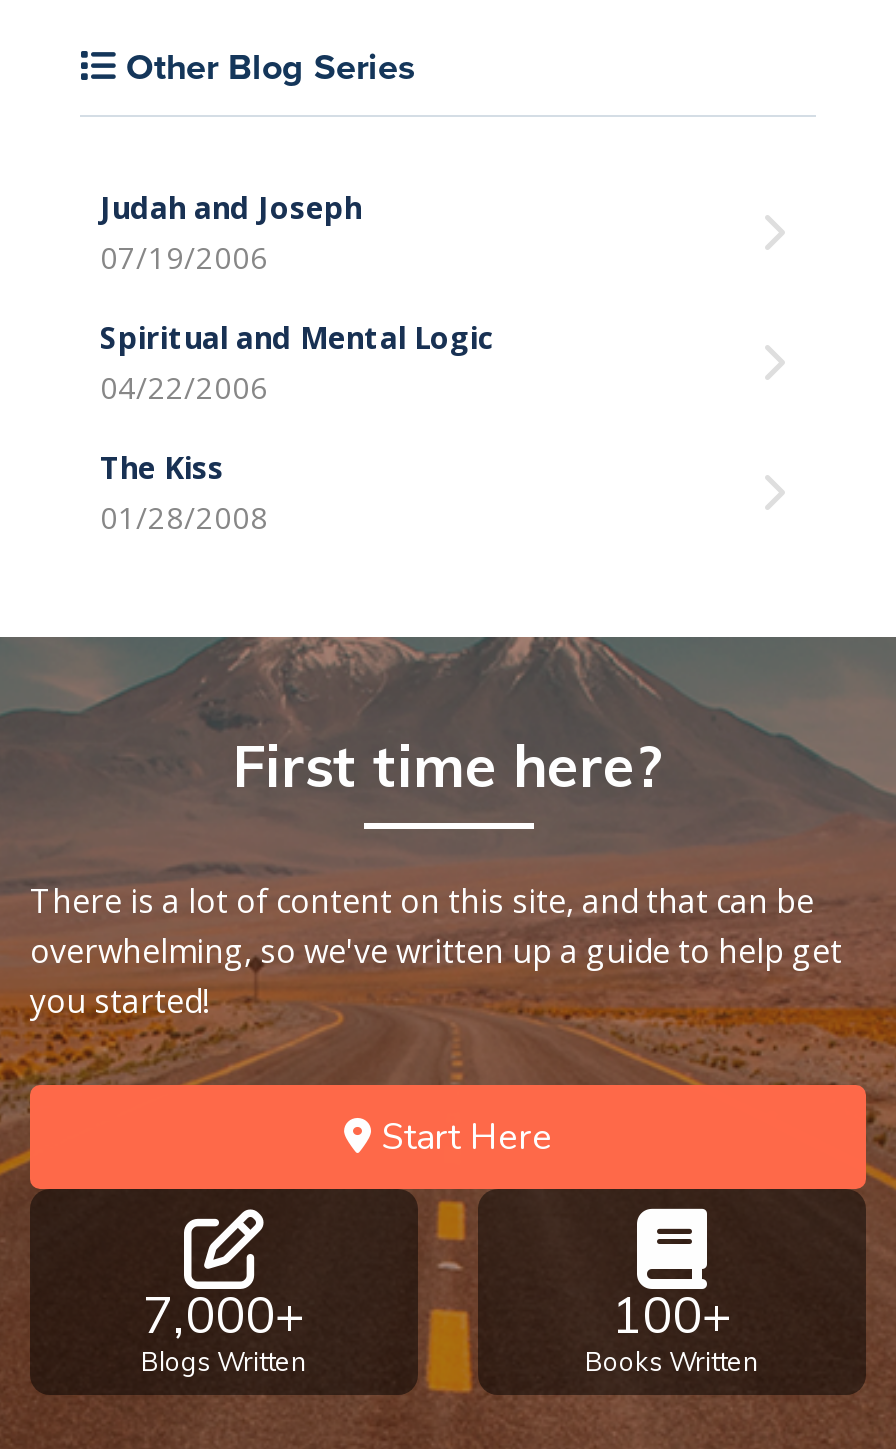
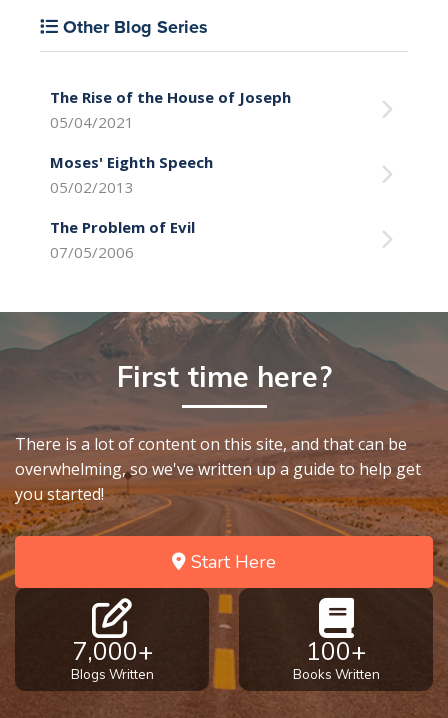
- Judah and Joseph
- 07/19/2006
+ The Rise of the House of Joseph
+ 05/04/2021

- Spiritual and Mental Logic
- 04/22/2006
+ Moses' Eighth Speech
+ 05/02/2013

- The Kiss
- 01/28/2008
+ The Problem of Evil
+ 07/05/2006
